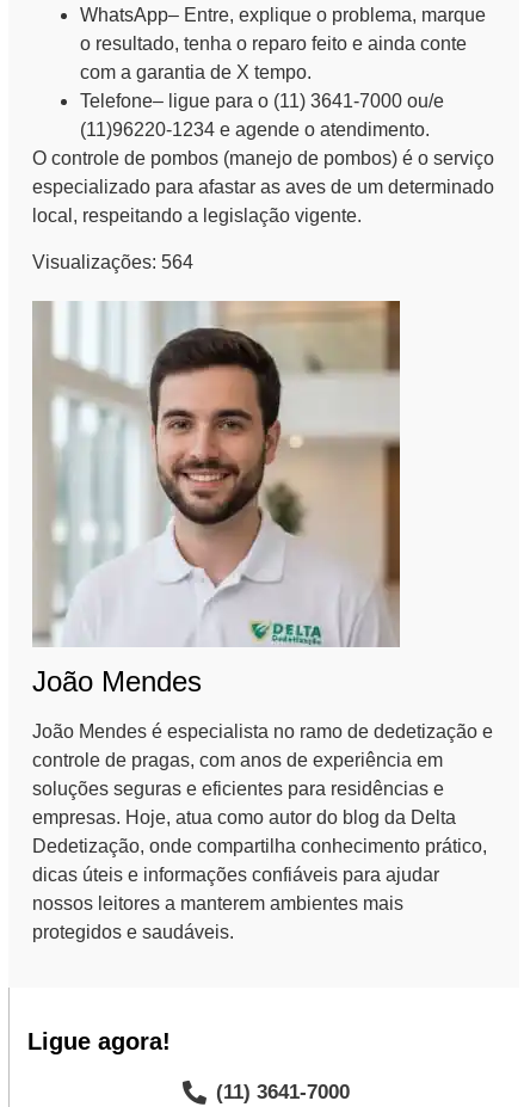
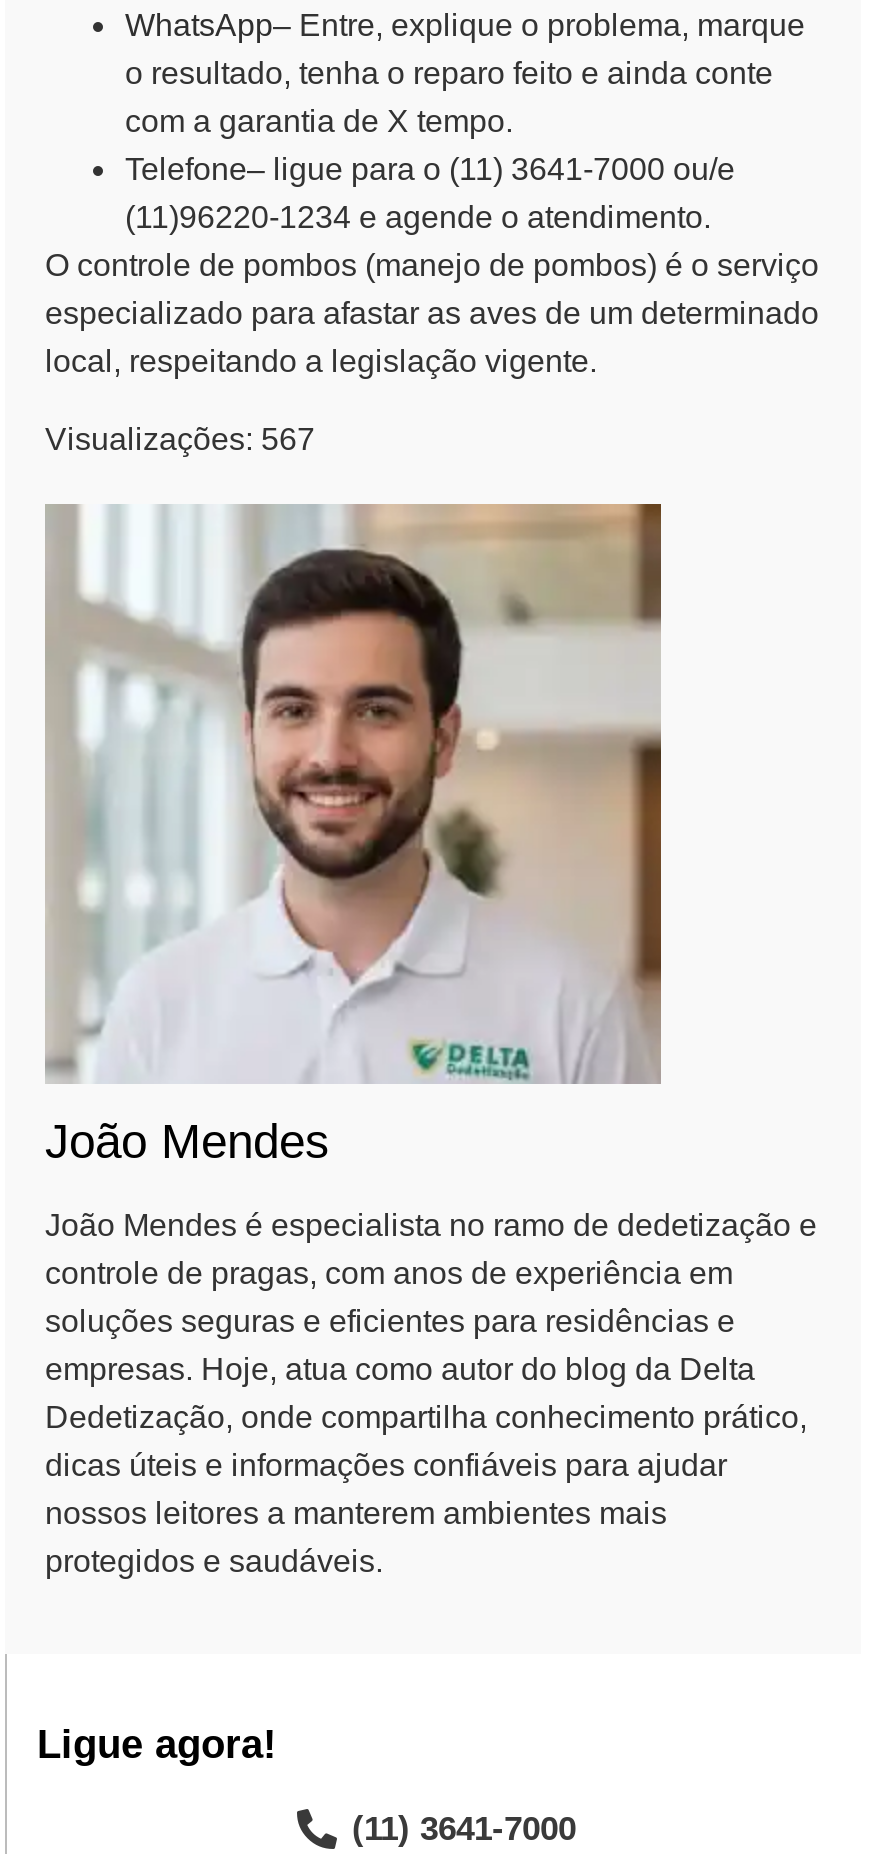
- Visualizações: 564
+ Visualizações: 567
